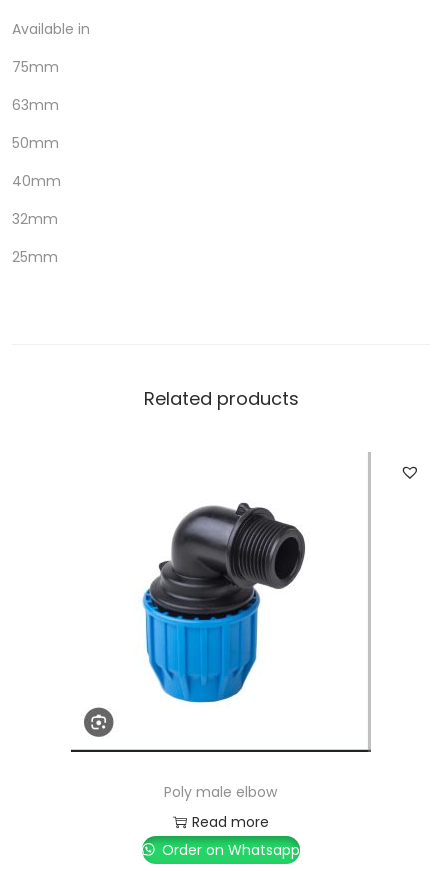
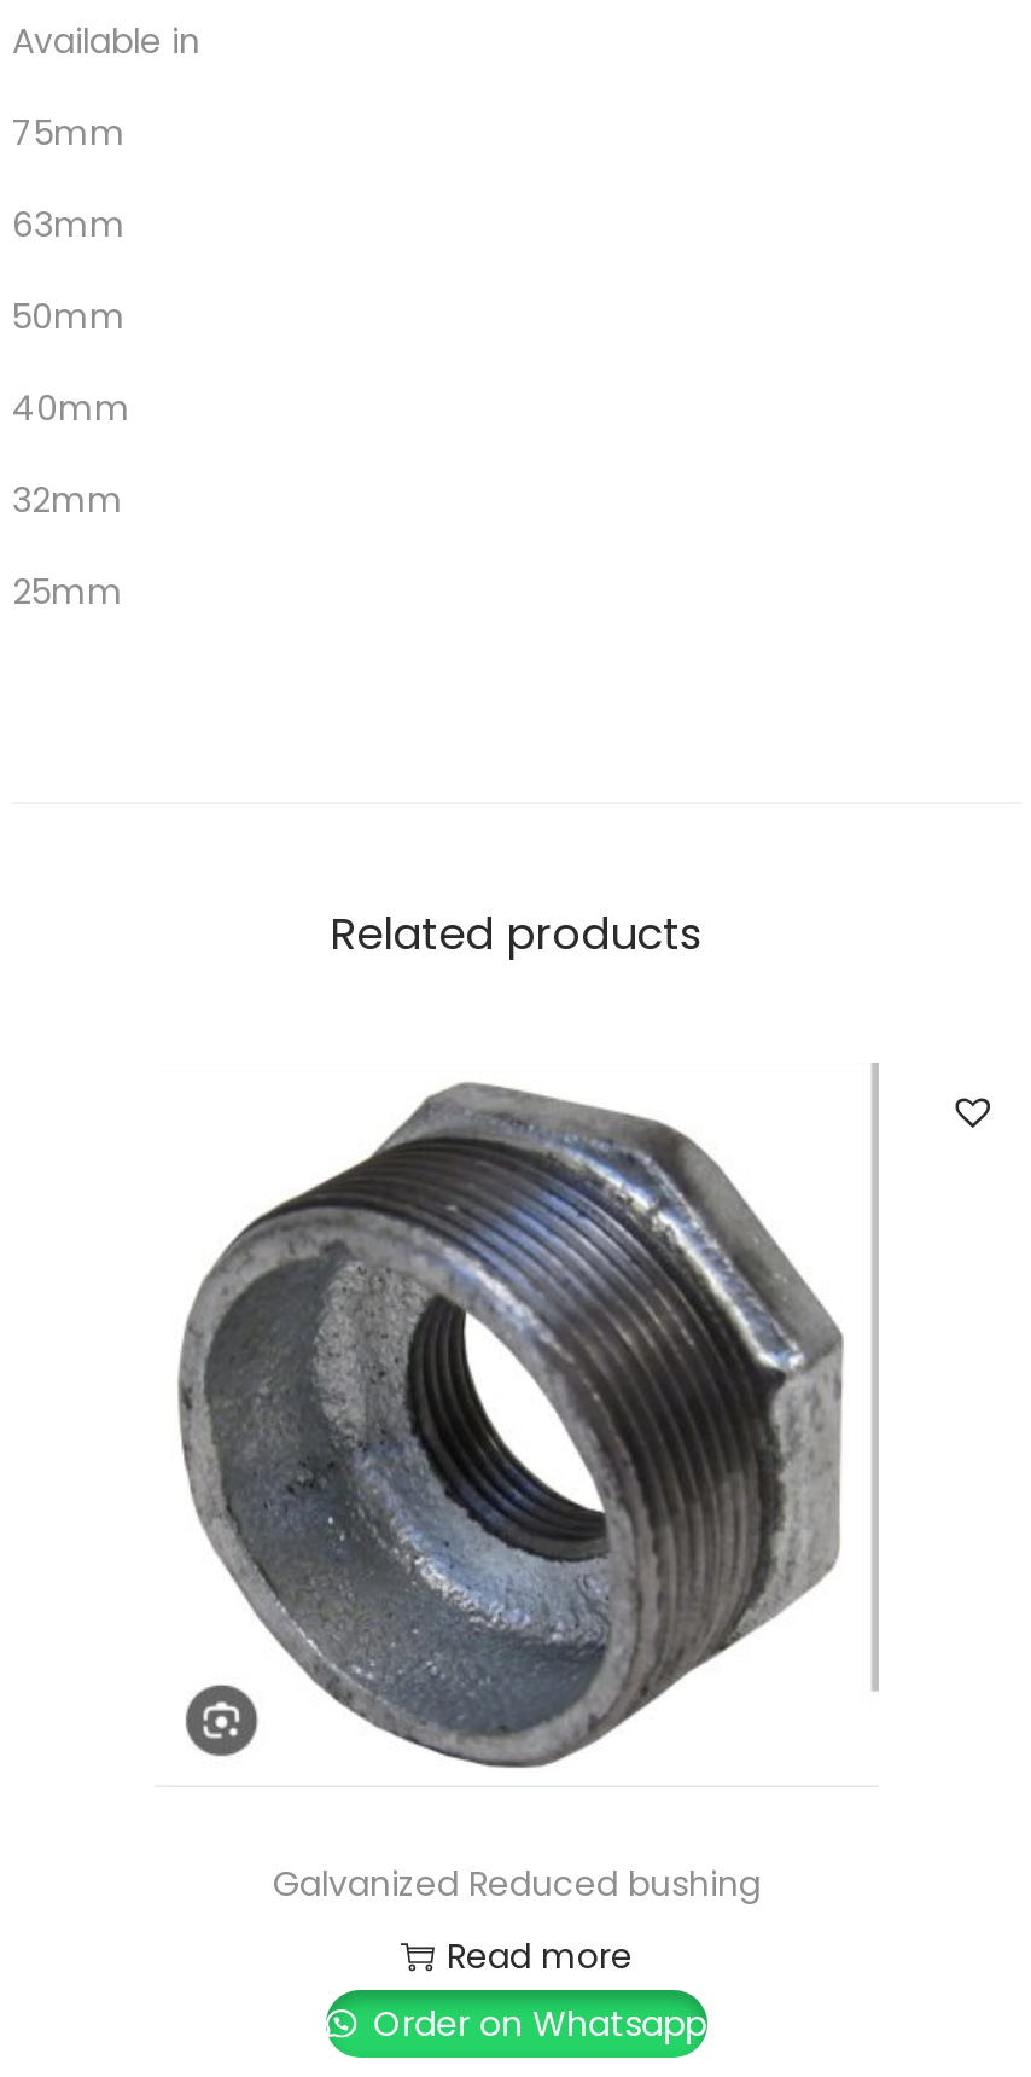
- [image]
- Poly male elbow
+ [image]
+ Galvanized Reduced bushing
